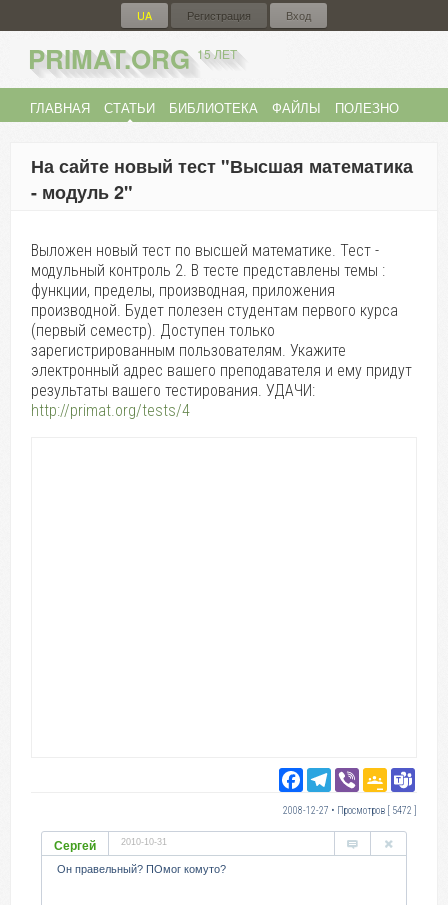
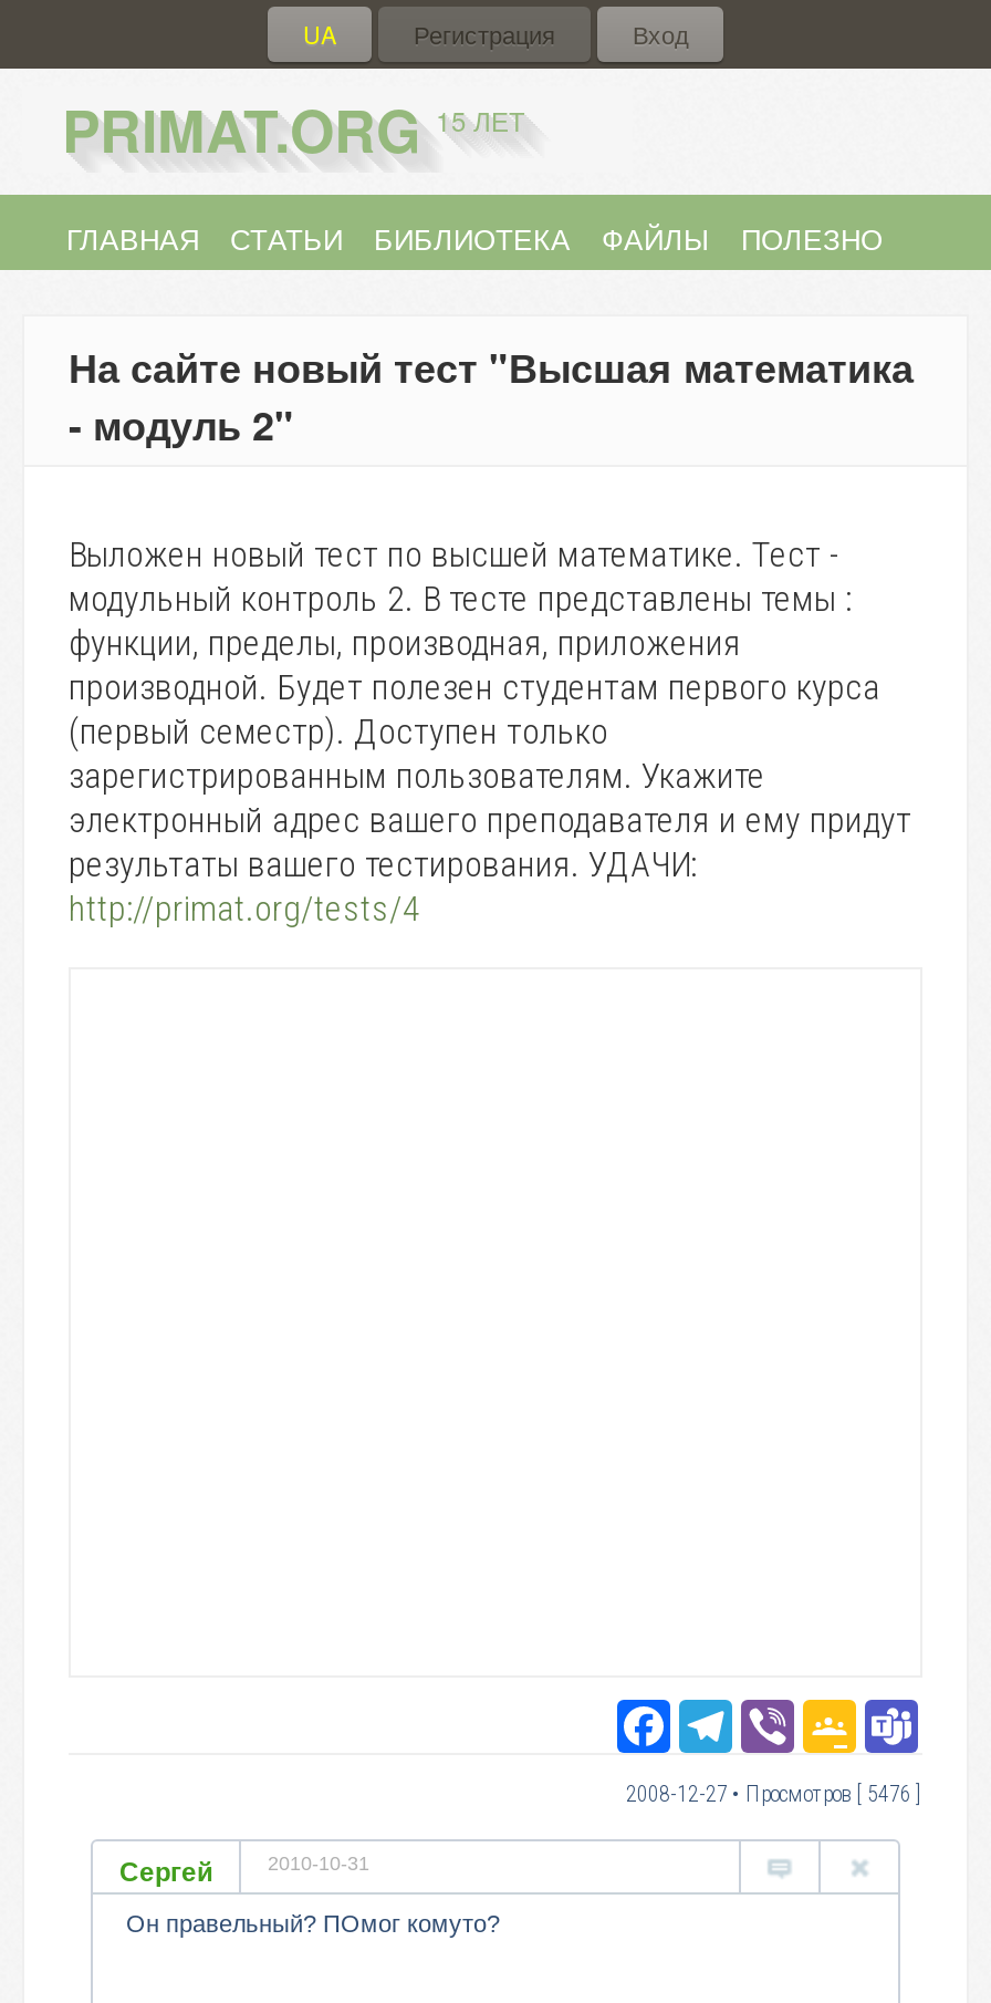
- 2008-12-27 • Просмотров [ 5472 ]
+ 2008-12-27 • Просмотров [ 5476 ]
